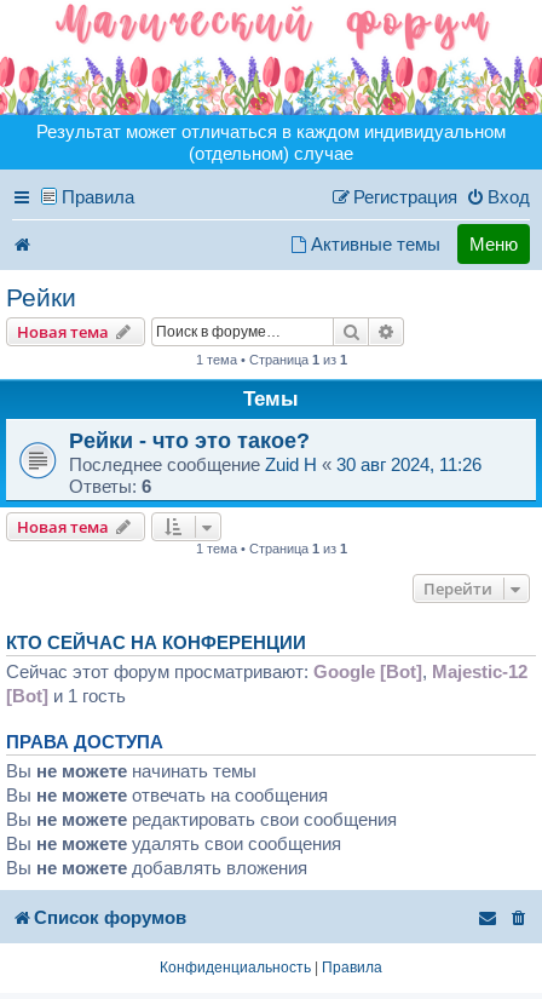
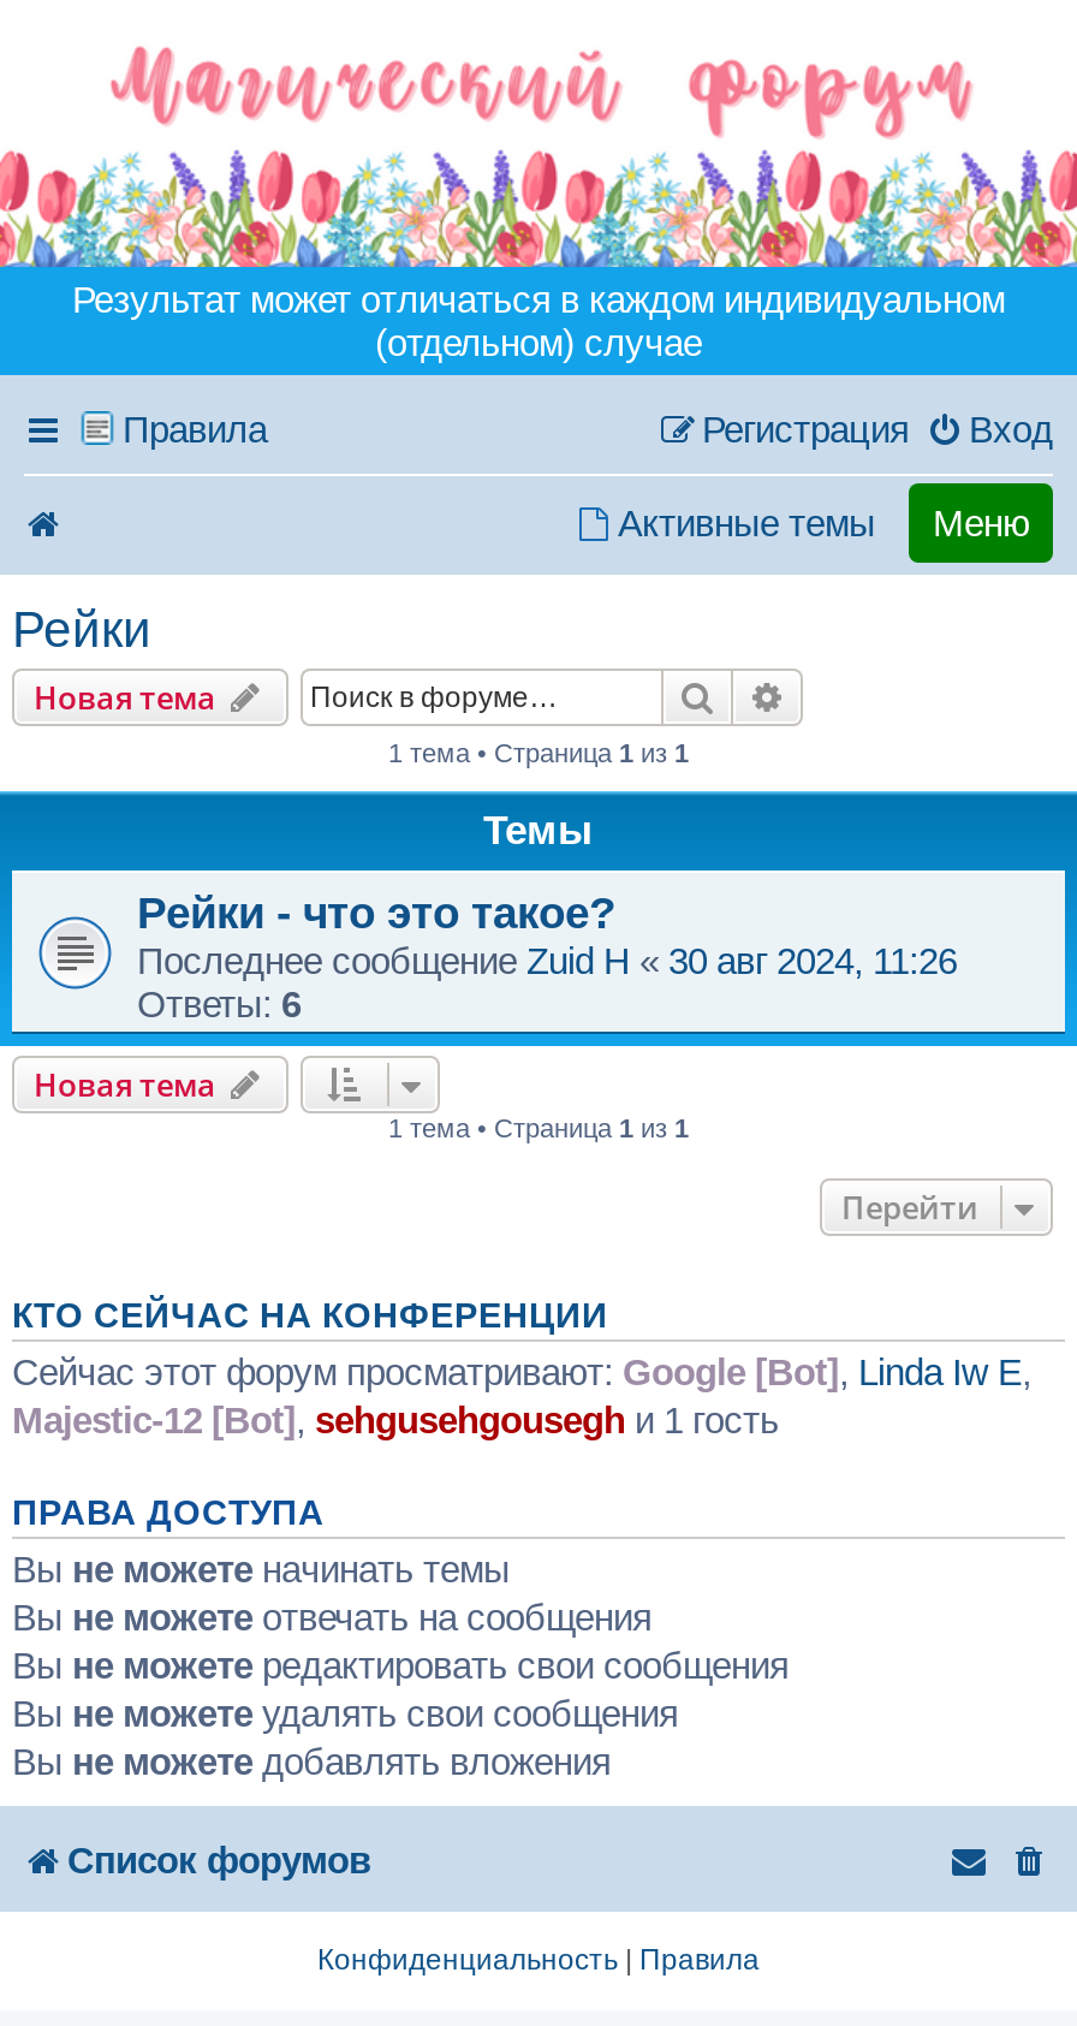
- Сейчас этот форум просматривают: Google [Bot], Majestic-12
- [Bot] и 1 гость
+ Сейчас этот форум просматривают: Google [Bot], Linda Iw E,
+ Majestic-12 [Bot], sehgusehgousegh и 1 гость
